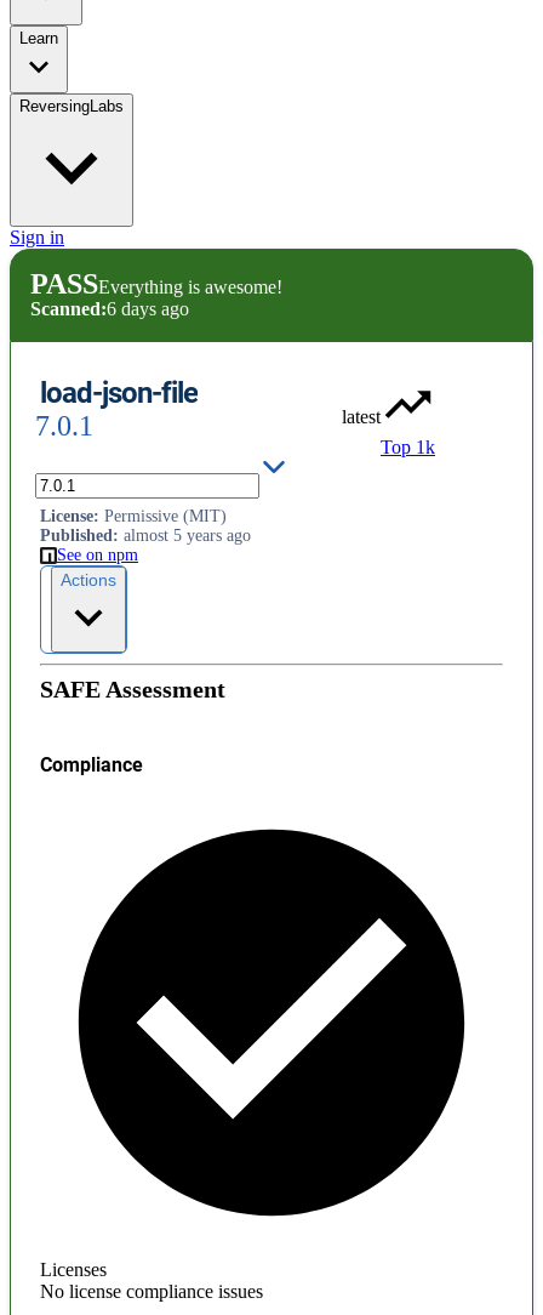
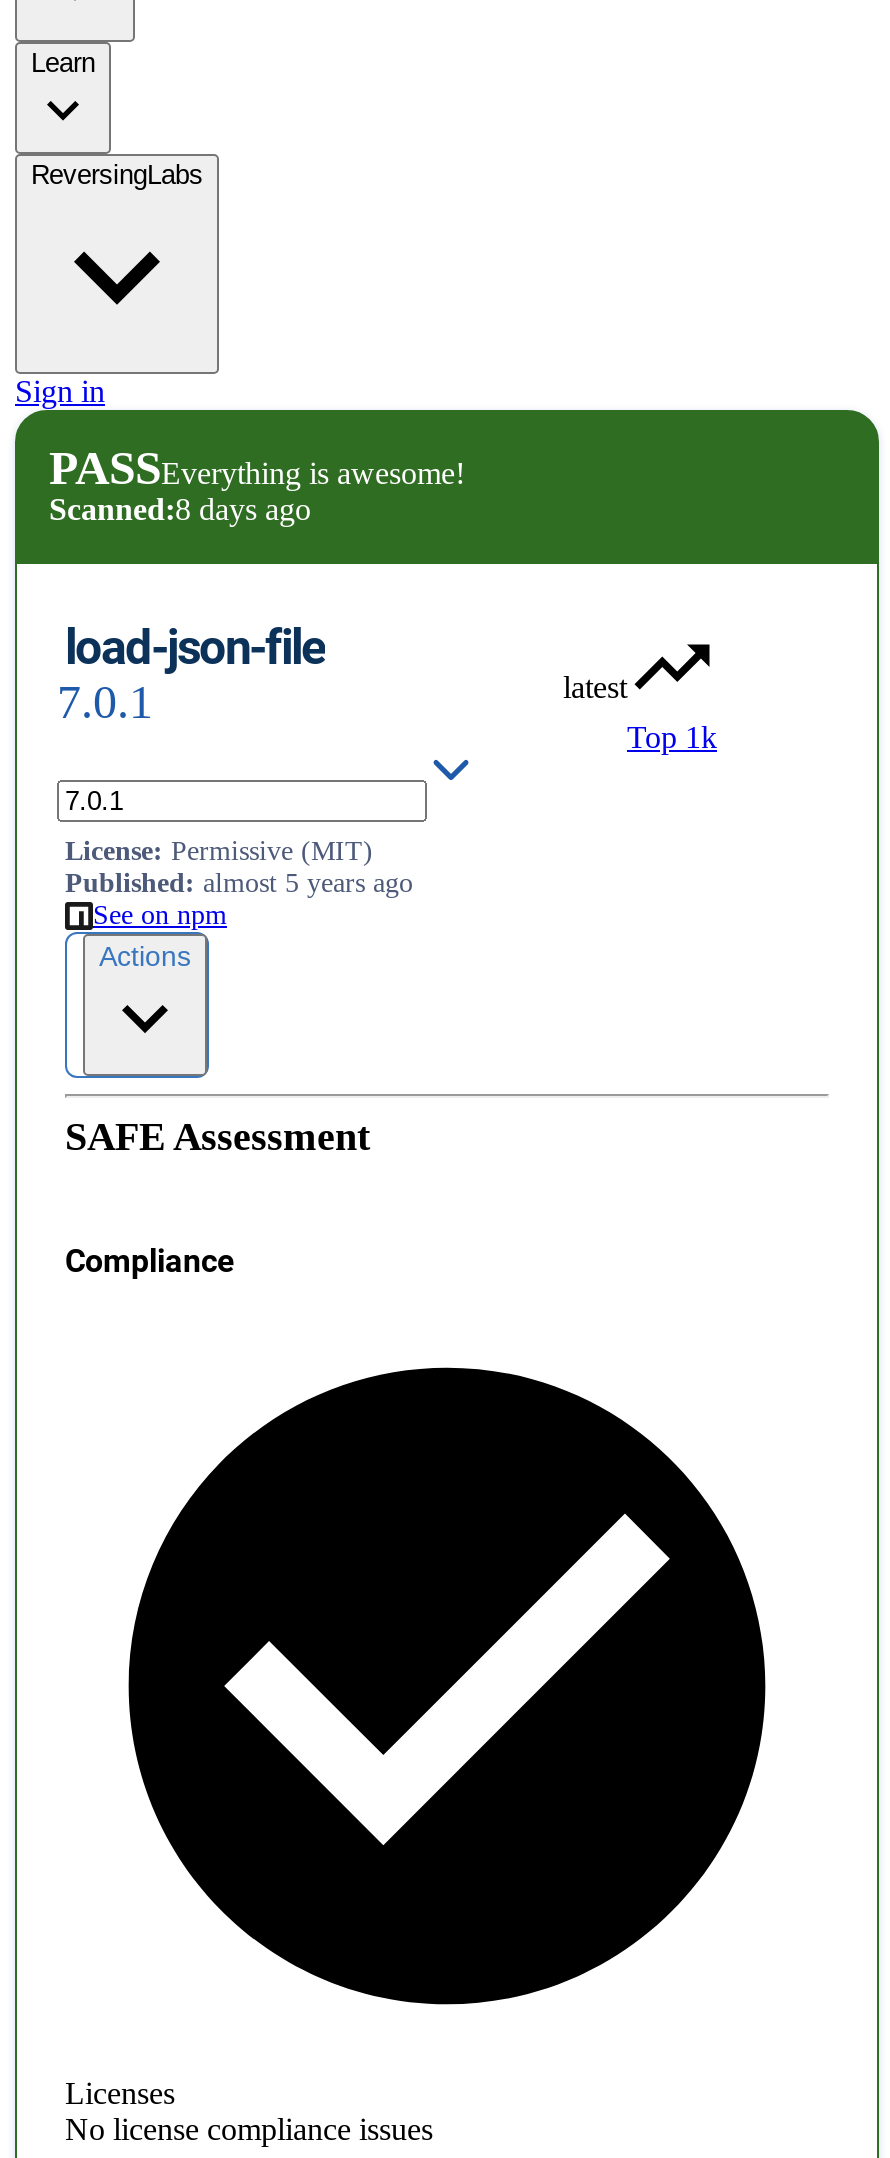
- Scanned:6 days ago
+ Scanned:8 days ago
